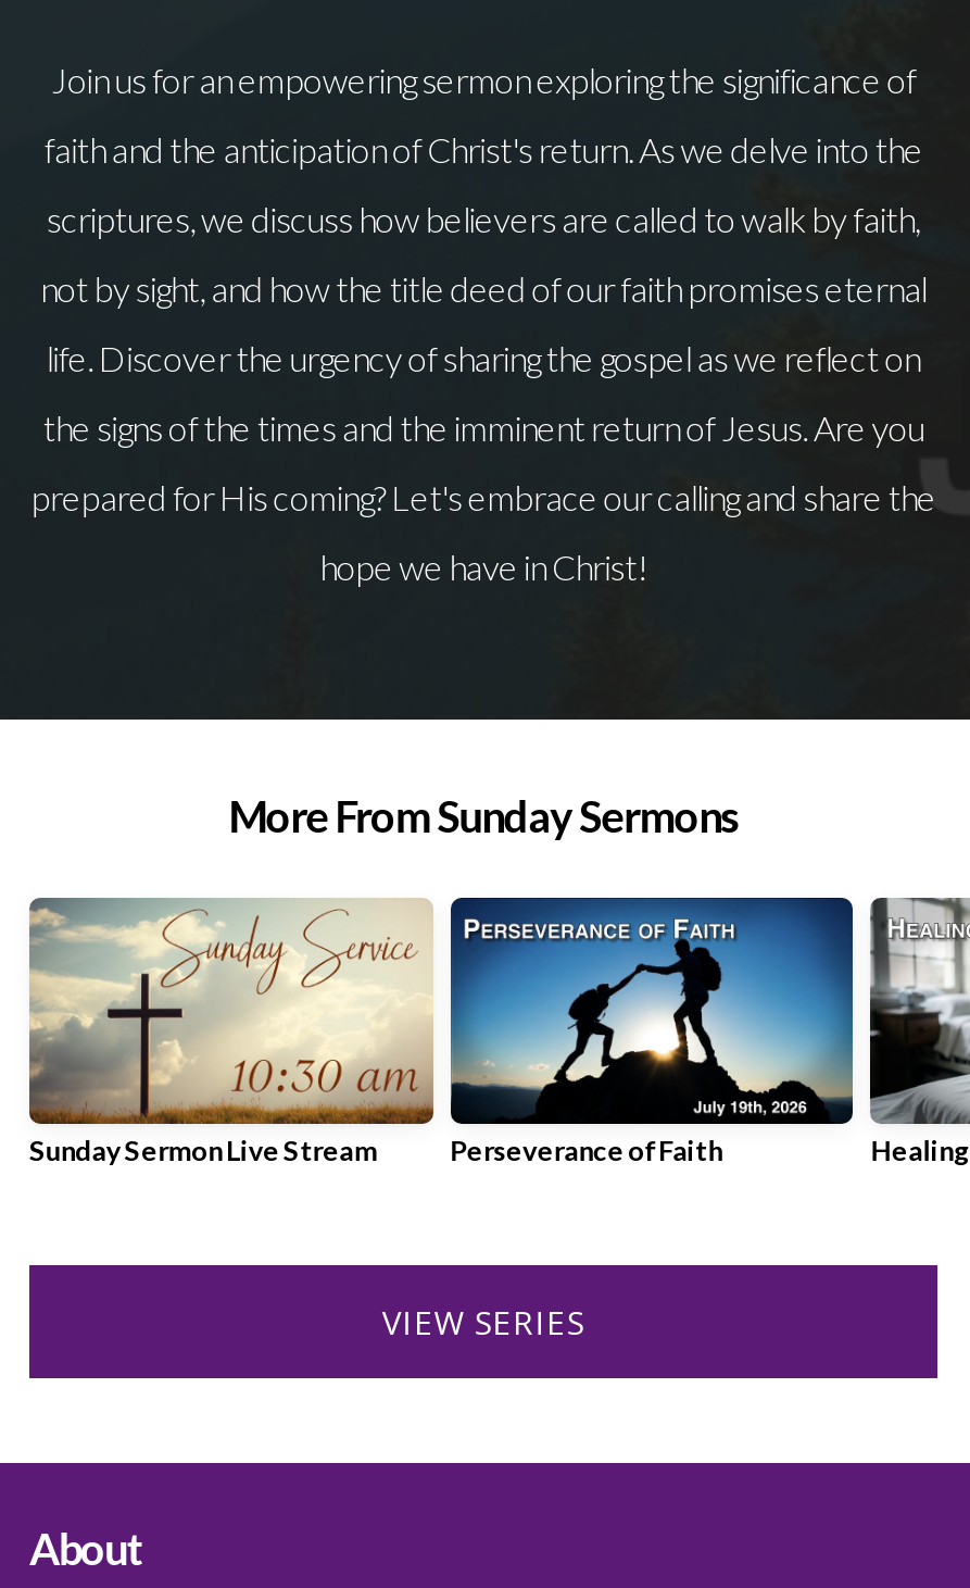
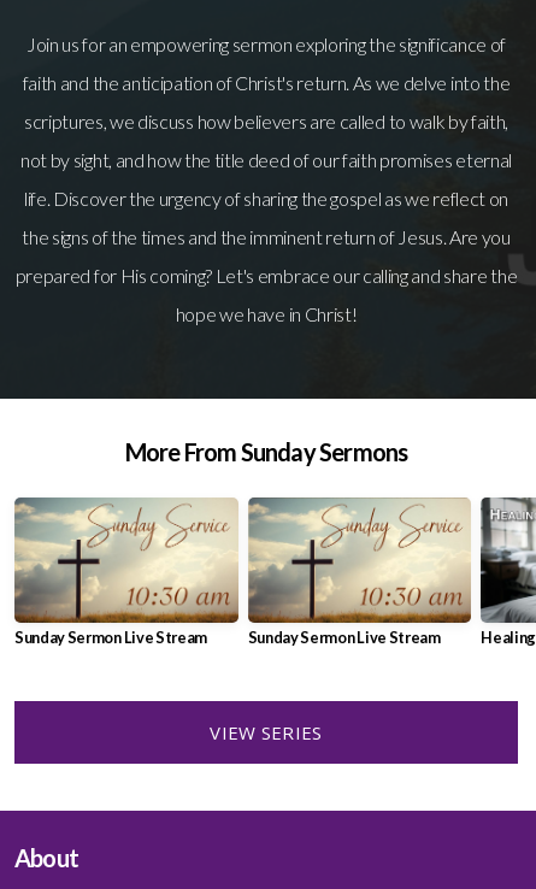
- [image]
- Perseverance of Faith
+ [image]
+ Sunday Sermon Live Stream
